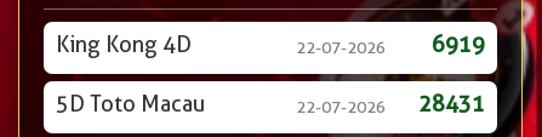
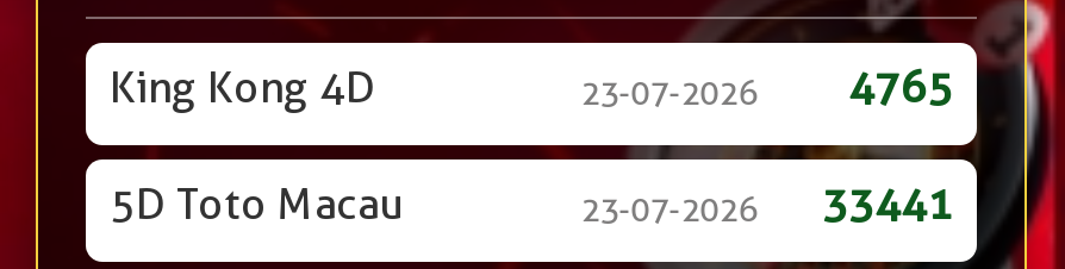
- 22-07-2026
+ 23-07-2026

- 6919
+ 4765

- 22-07-2026
+ 23-07-2026

- 28431
+ 33441
